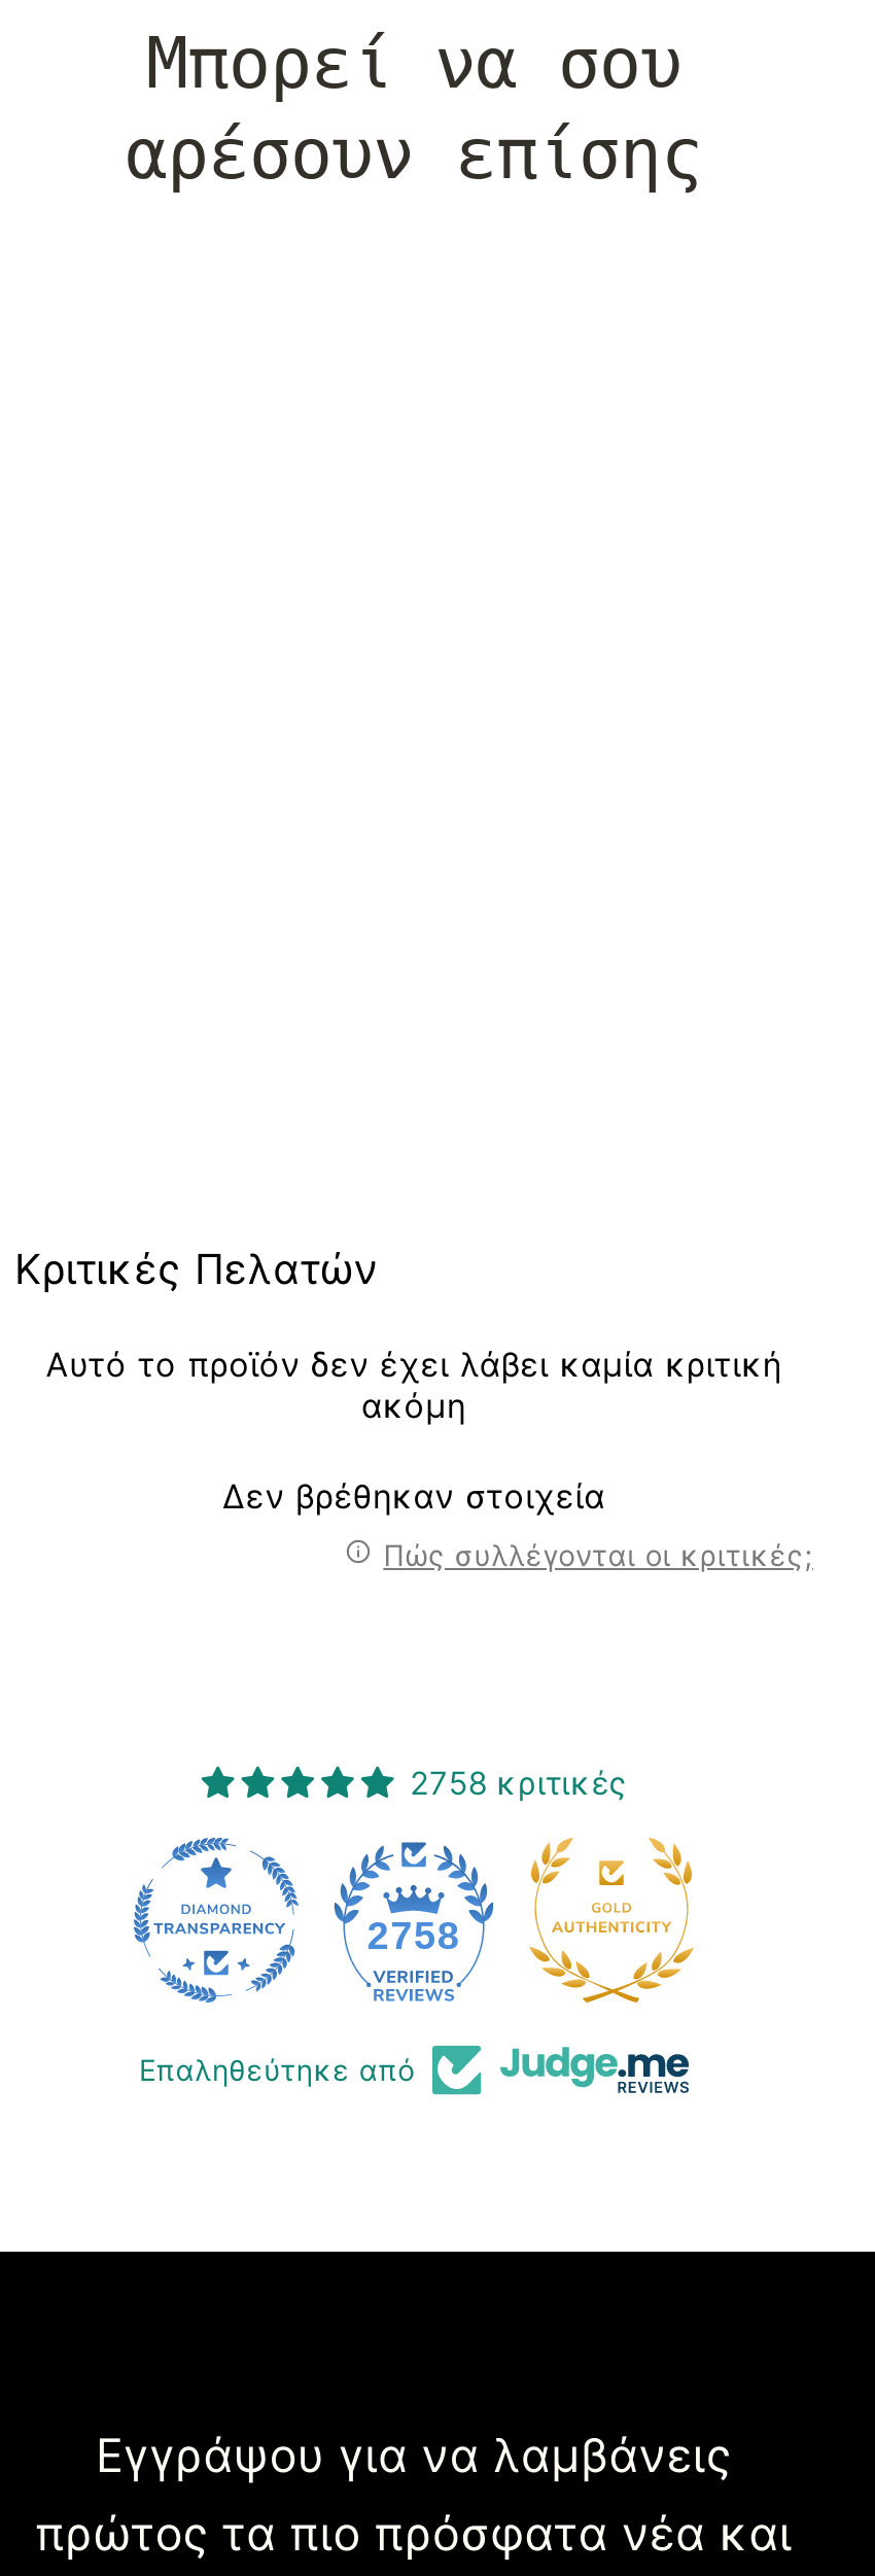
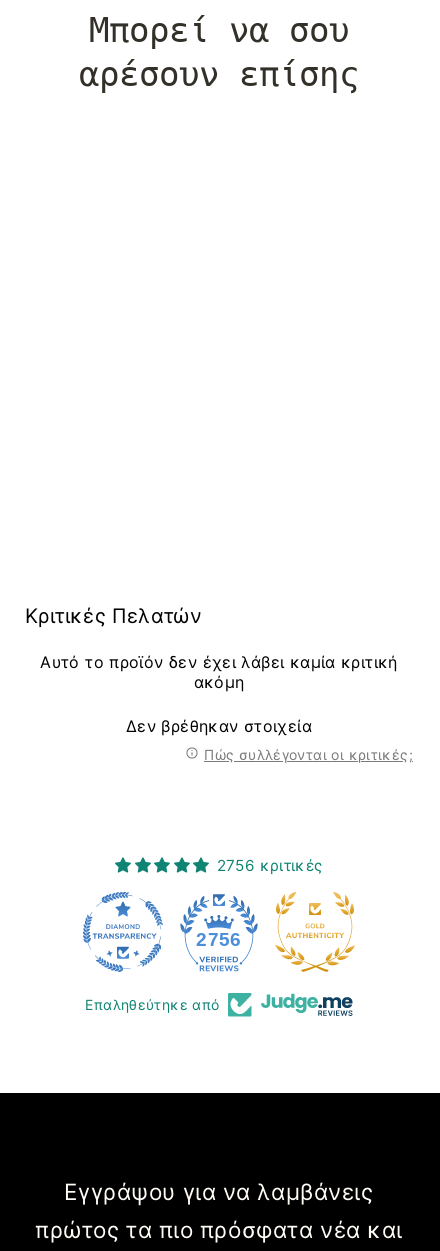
- 2758 κριτικές
+ 2756 κριτικές

- 2758
+ 2756
